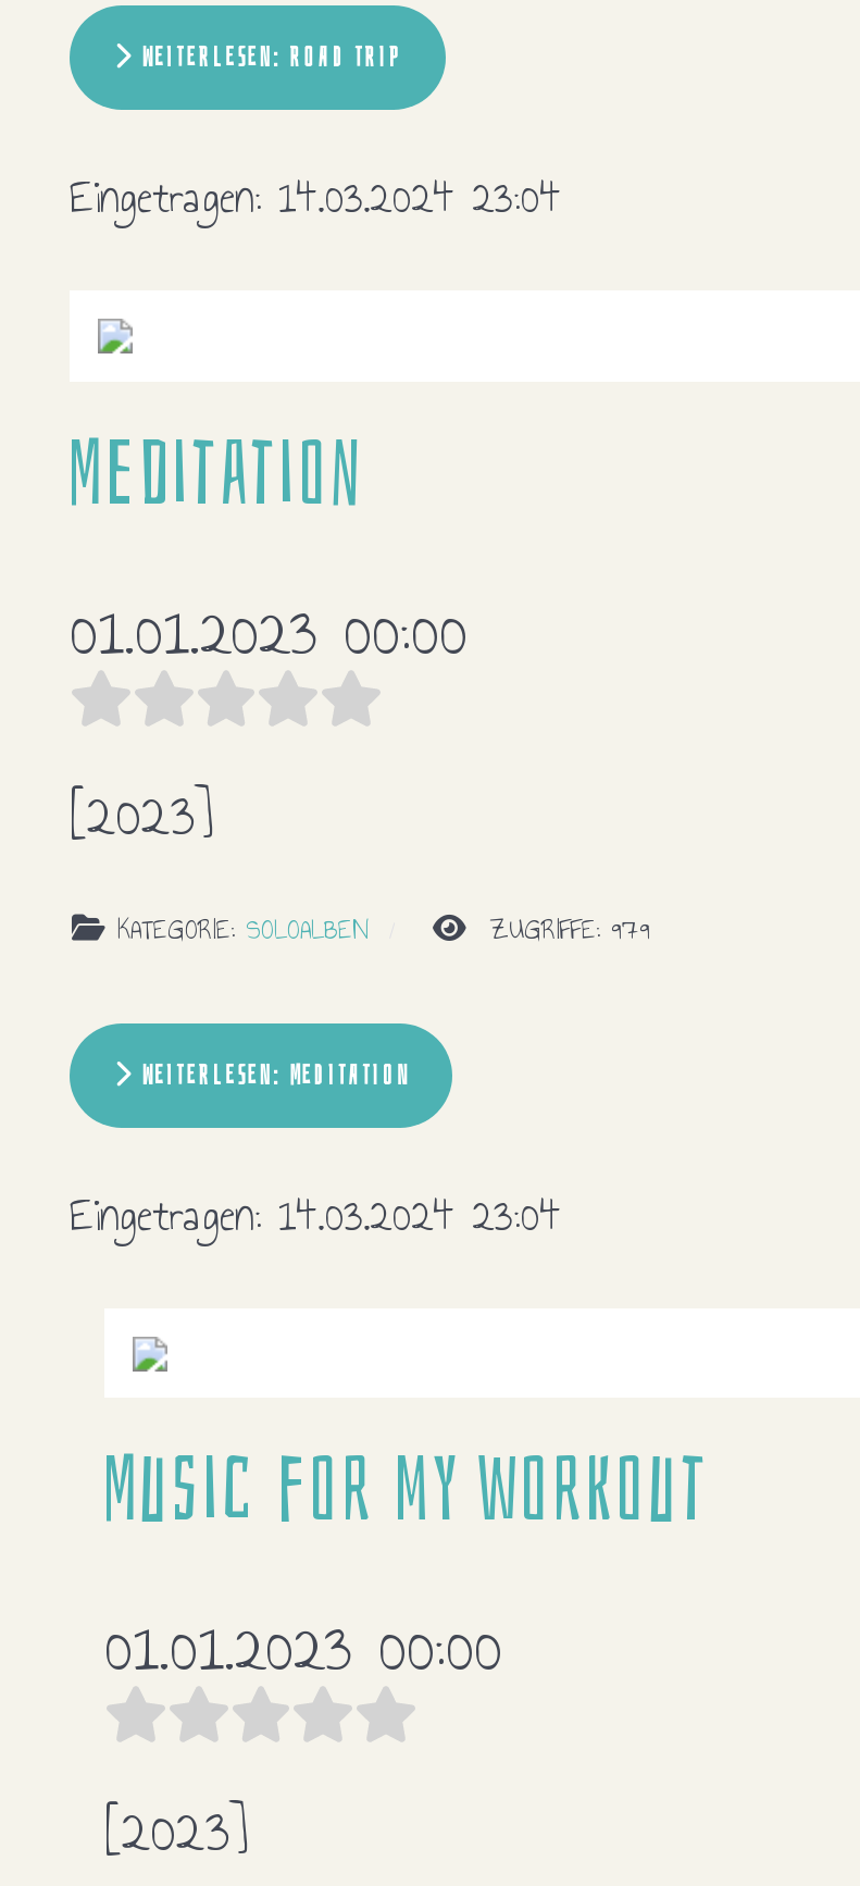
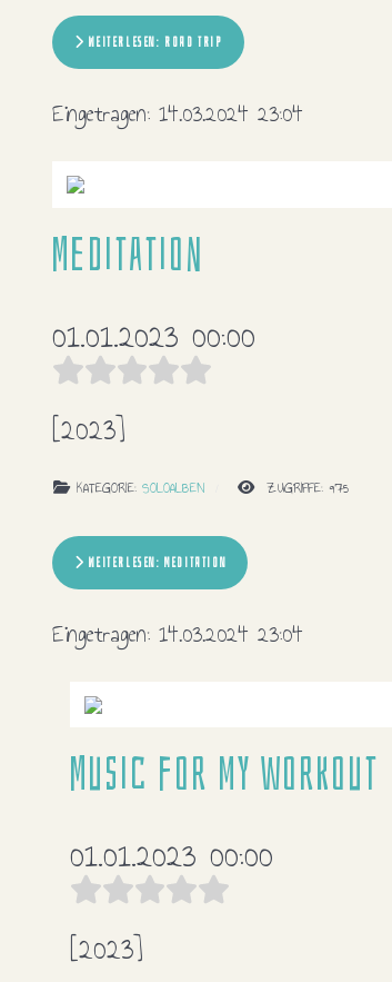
- ZUGRIFFE: 979
+ ZUGRIFFE: 975
